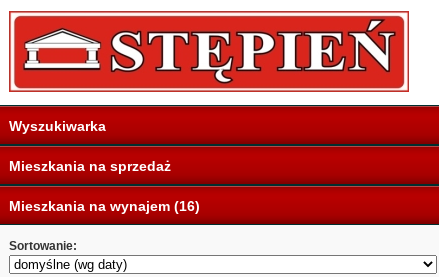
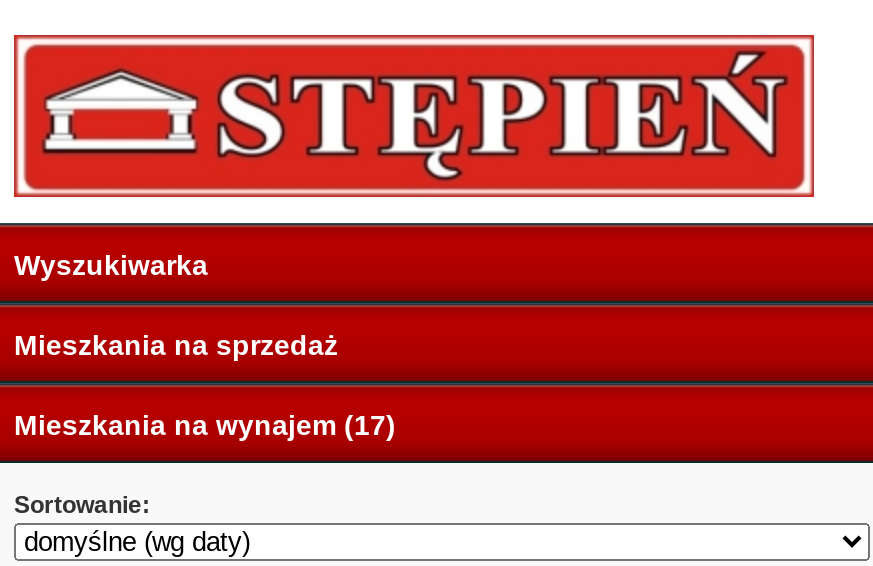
- Mieszkania na wynajem (16)
+ Mieszkania na wynajem (17)
